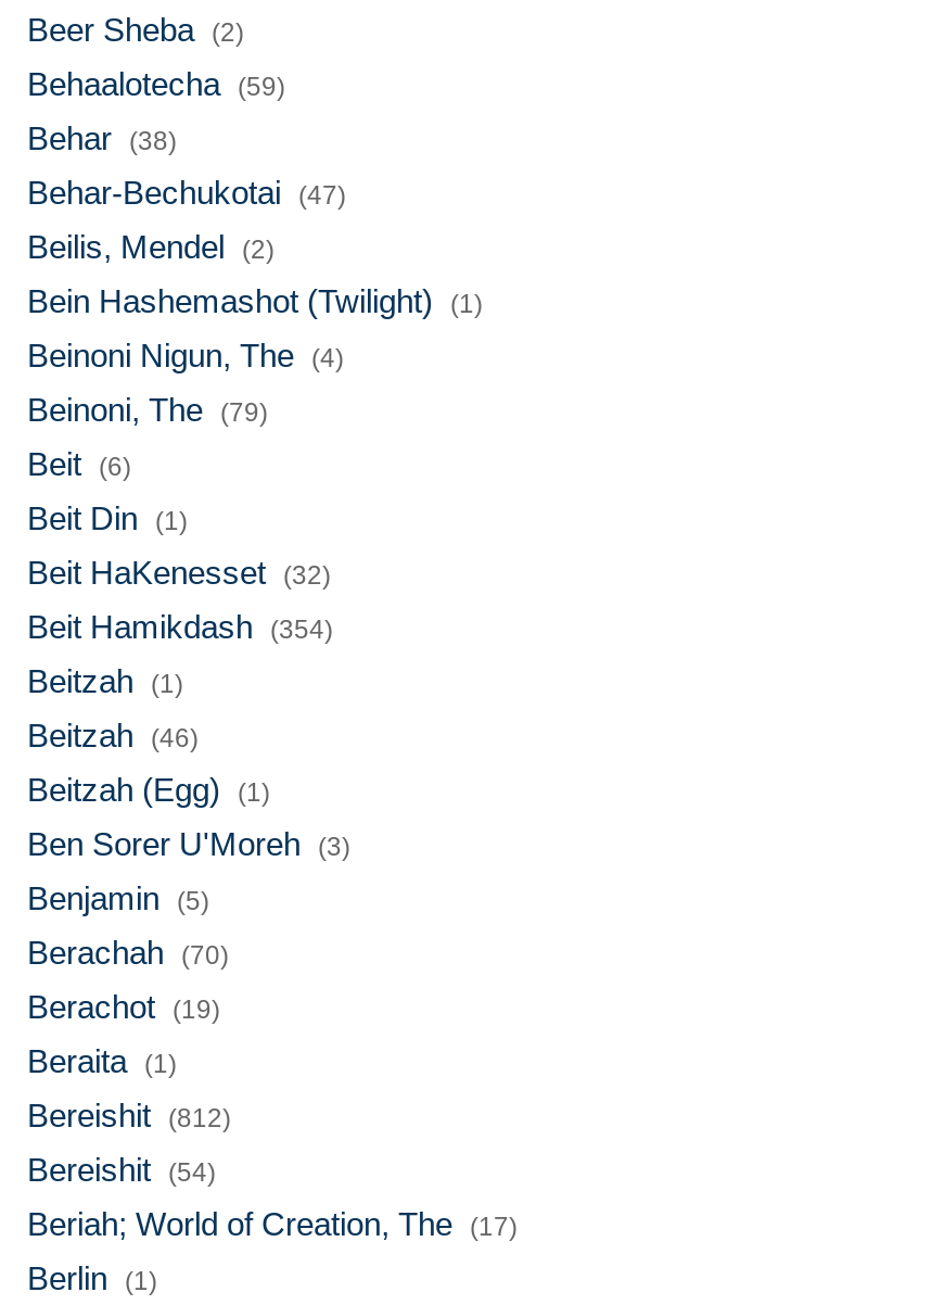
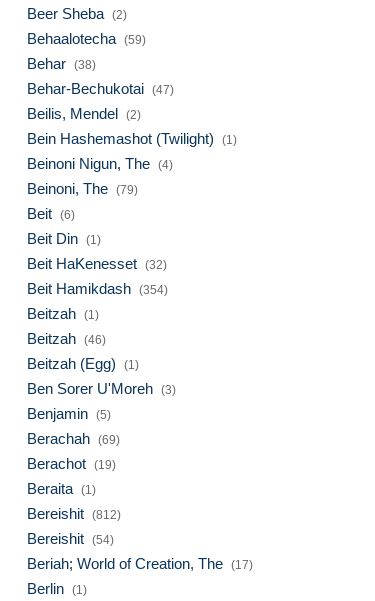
- Berachah (70)
+ Berachah (69)
